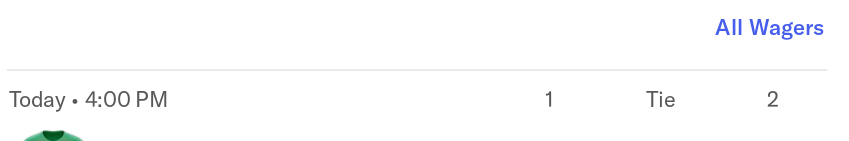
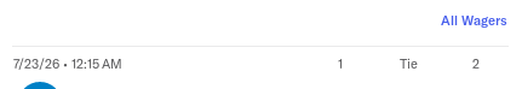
- Today • 4:00 PM
+ 7/23/26 • 12:15 AM
